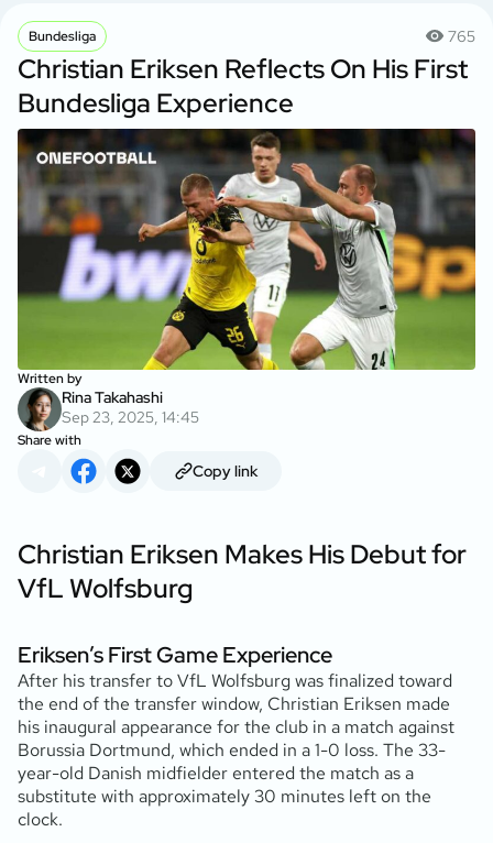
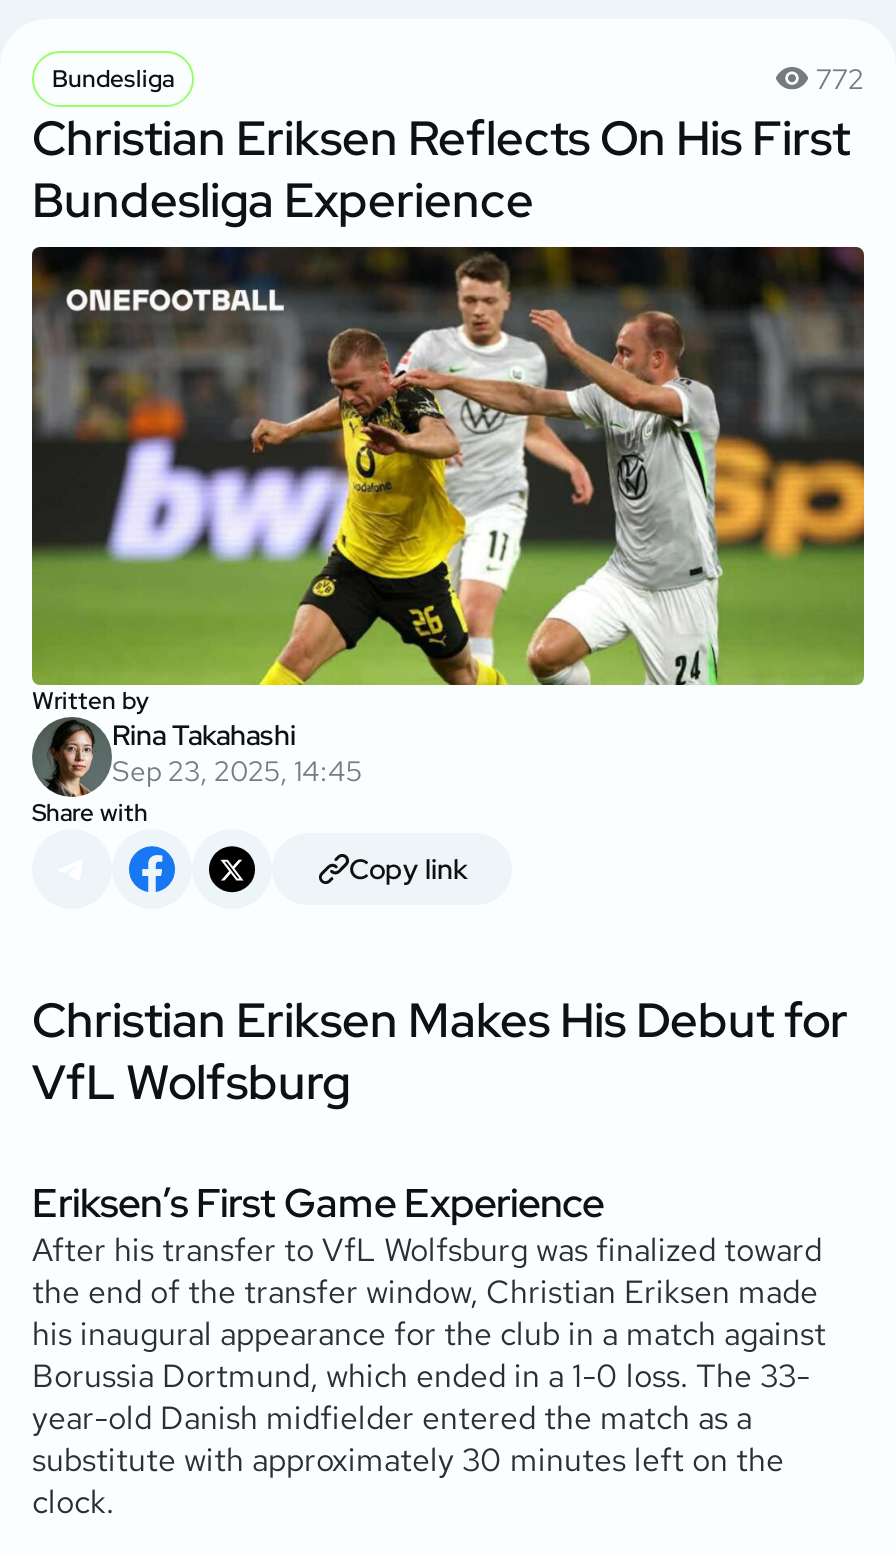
- 765
+ 772
